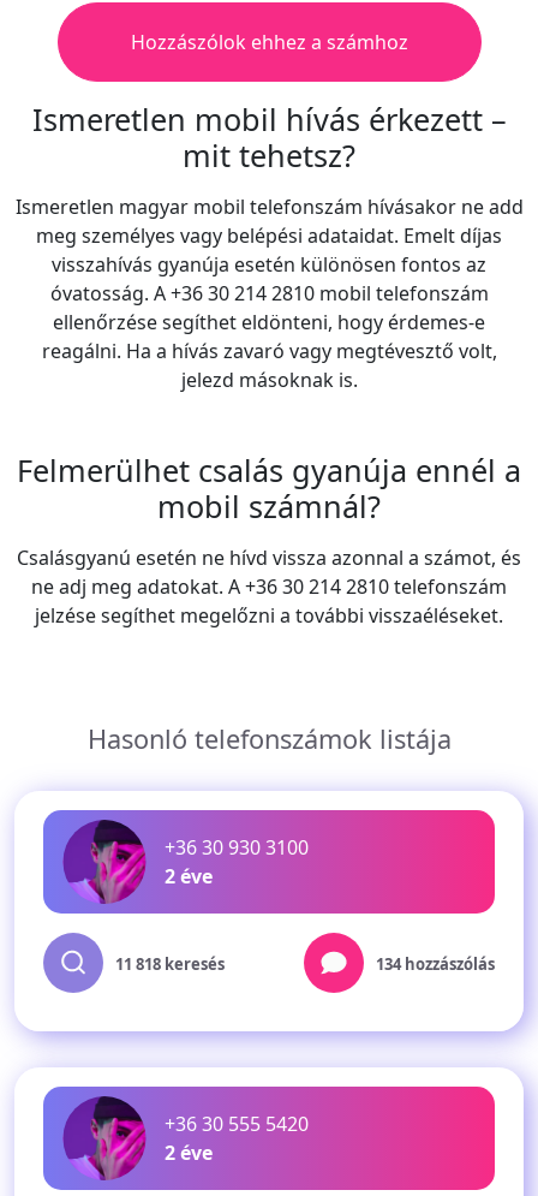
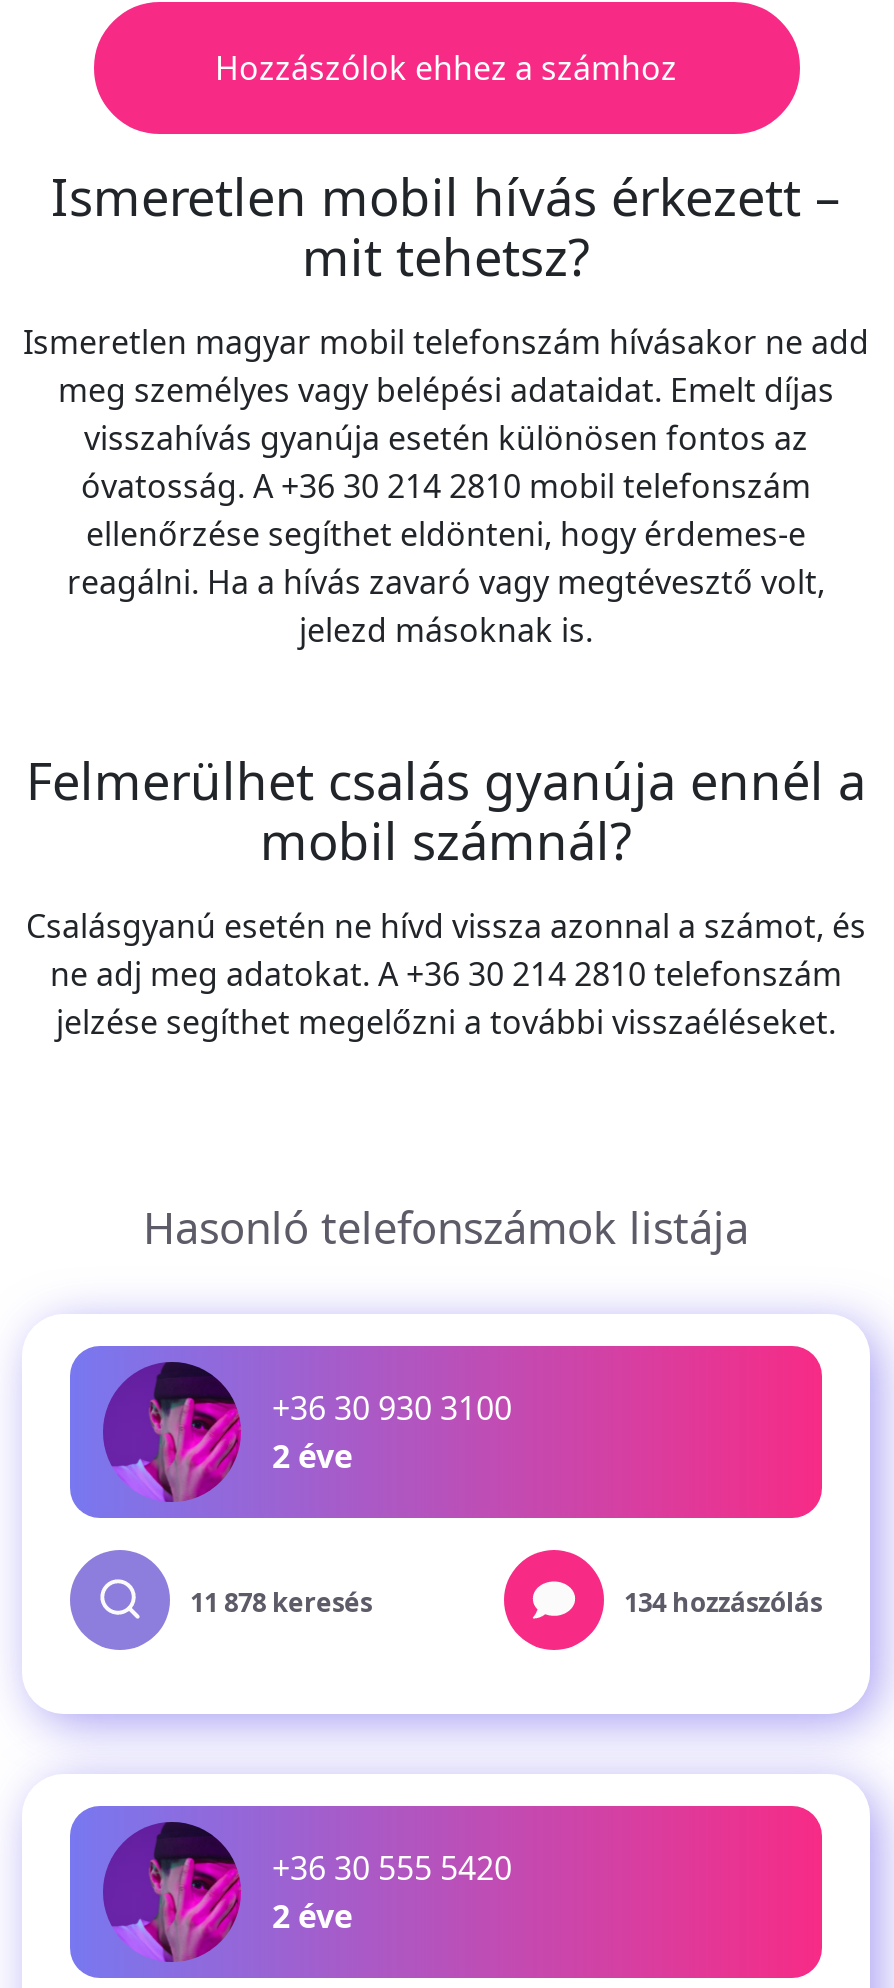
- 11 818 keresés
+ 11 878 keresés
